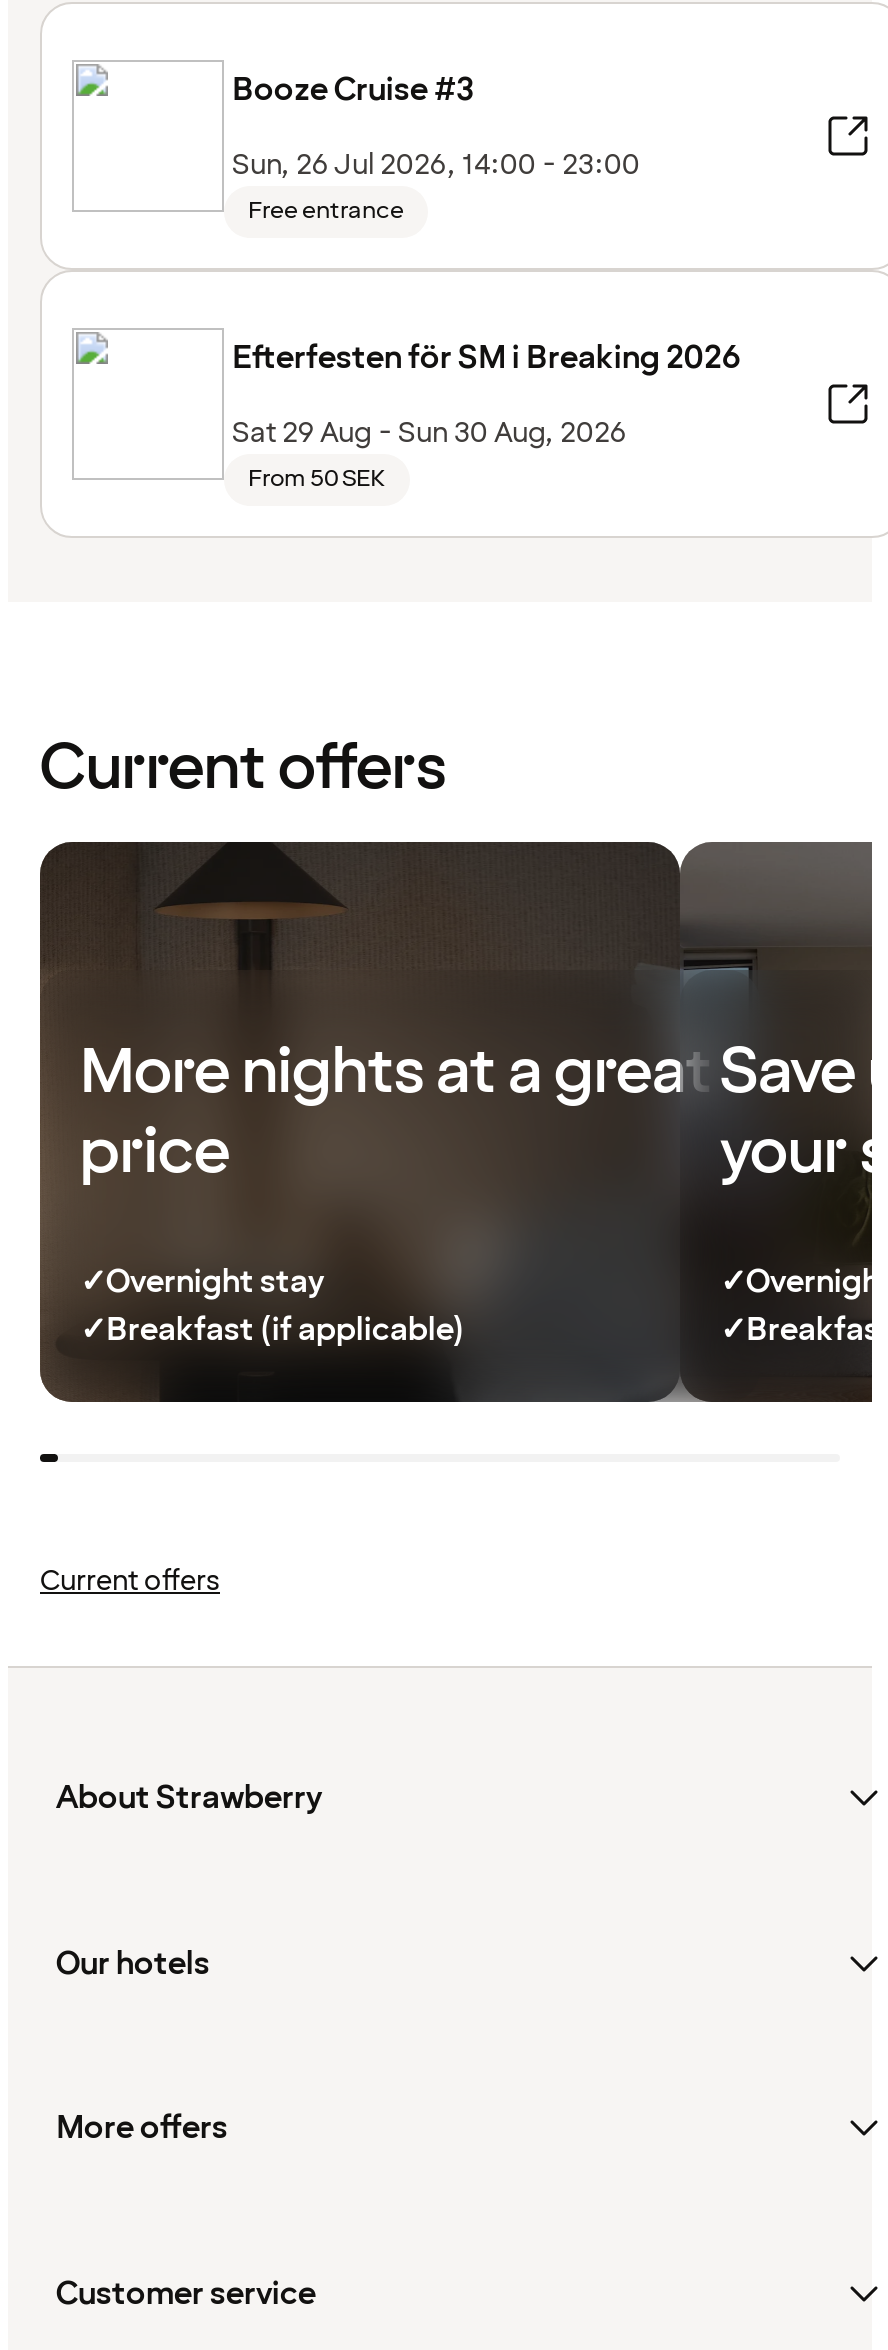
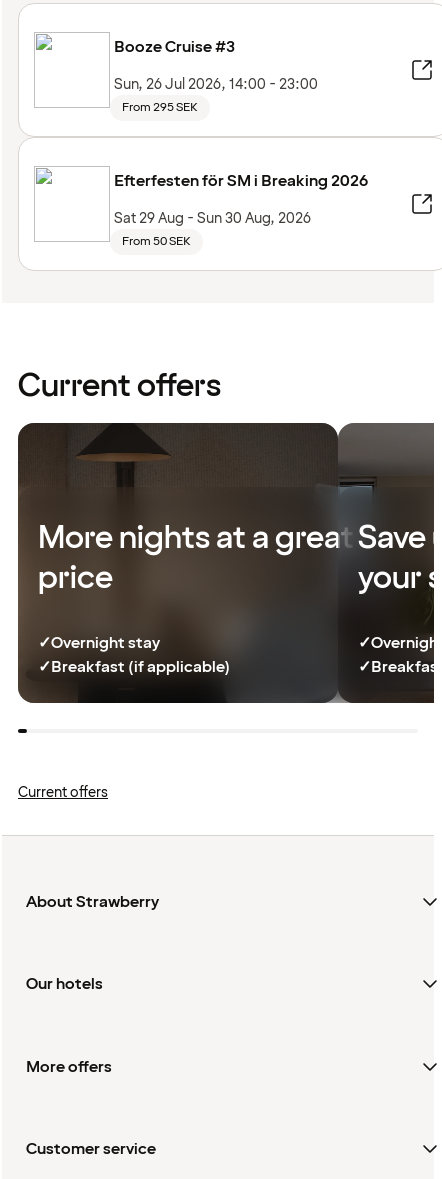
- Free entrance
+ From 295 SEK
